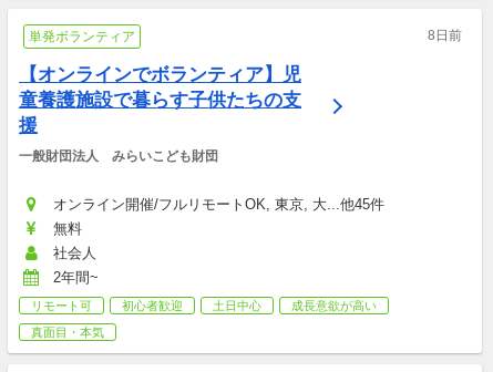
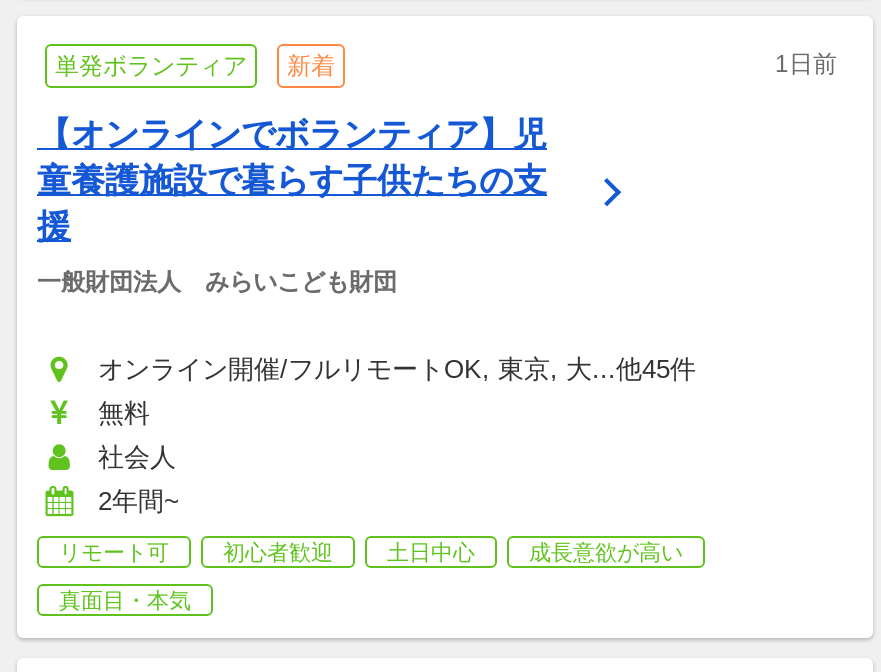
- 8日前
+ 新着
+ 1日前
